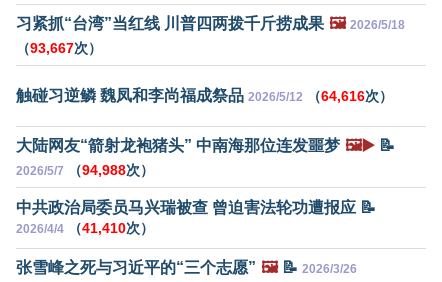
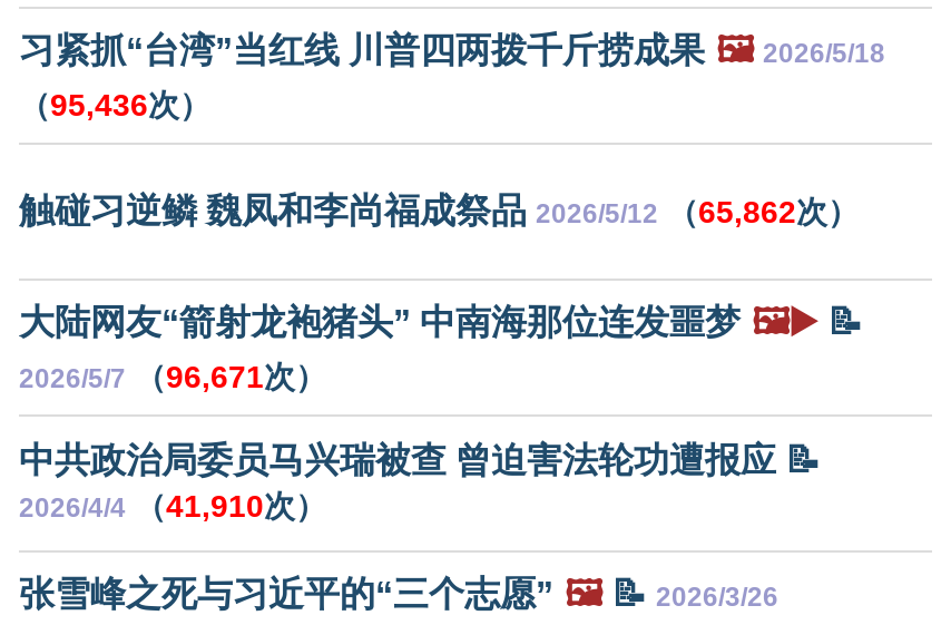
- （93,667次）
+ （95,436次）

- 触碰习逆鳞 魏凤和李尚福成祭品2026/5/12 （64,616次）
+ 触碰习逆鳞 魏凤和李尚福成祭品2026/5/12 （65,862次）

- 2026/5/7 （94,988次）
+ 2026/5/7 （96,671次）

- 2026/4/4 （41,410次）
+ 2026/4/4 （41,910次）
